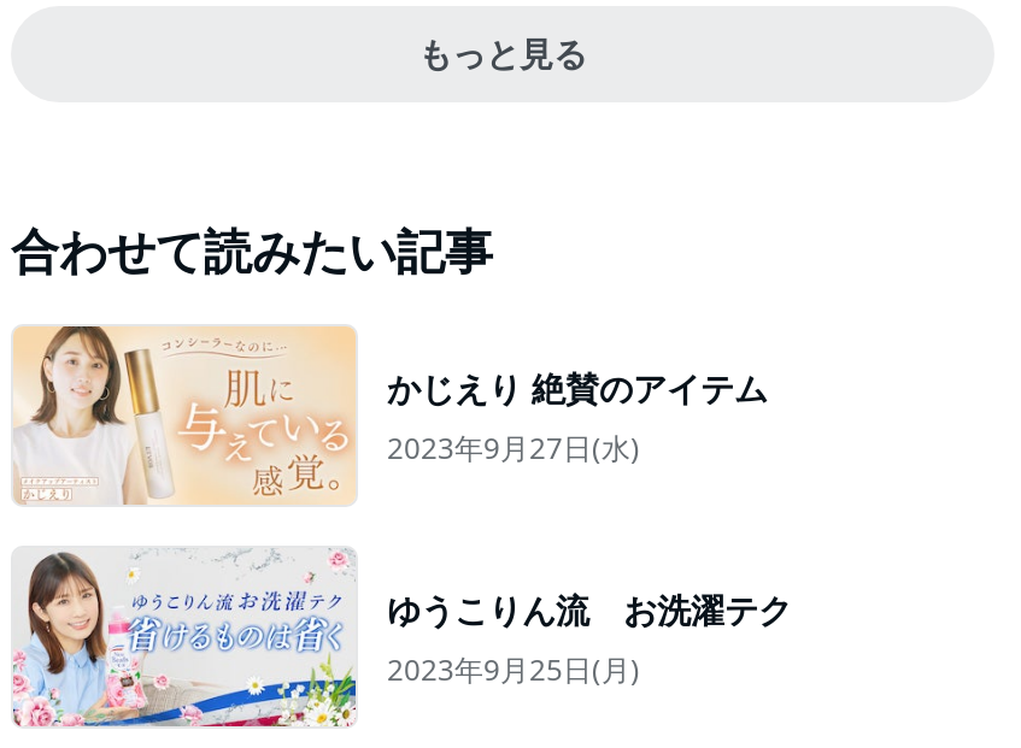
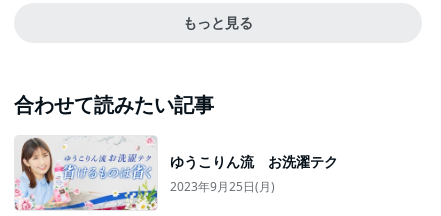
- [image]
- かじえり 絶賛のアイテム
- 2023年9月27日(水)
